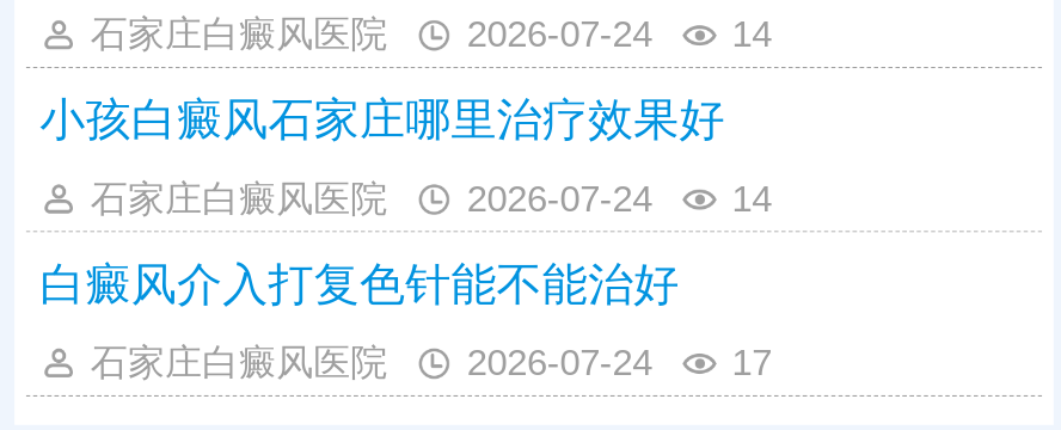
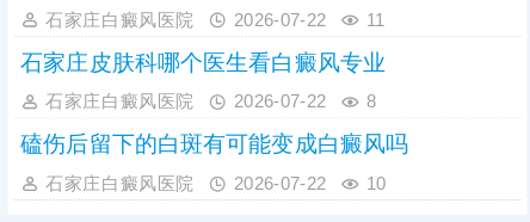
- 2026-07-24
- 14
+ 2026-07-22
+ 11

- 小孩白癜风石家庄哪里治疗效果好
+ 石家庄皮肤科哪个医生看白癜风专业

- 2026-07-24
- 14
+ 2026-07-22
+ 8

- 白癜风介入打复色针能不能治好
+ 磕伤后留下的白斑有可能变成白癜风吗

- 2026-07-24
+ 2026-07-22

- 17
+ 10
